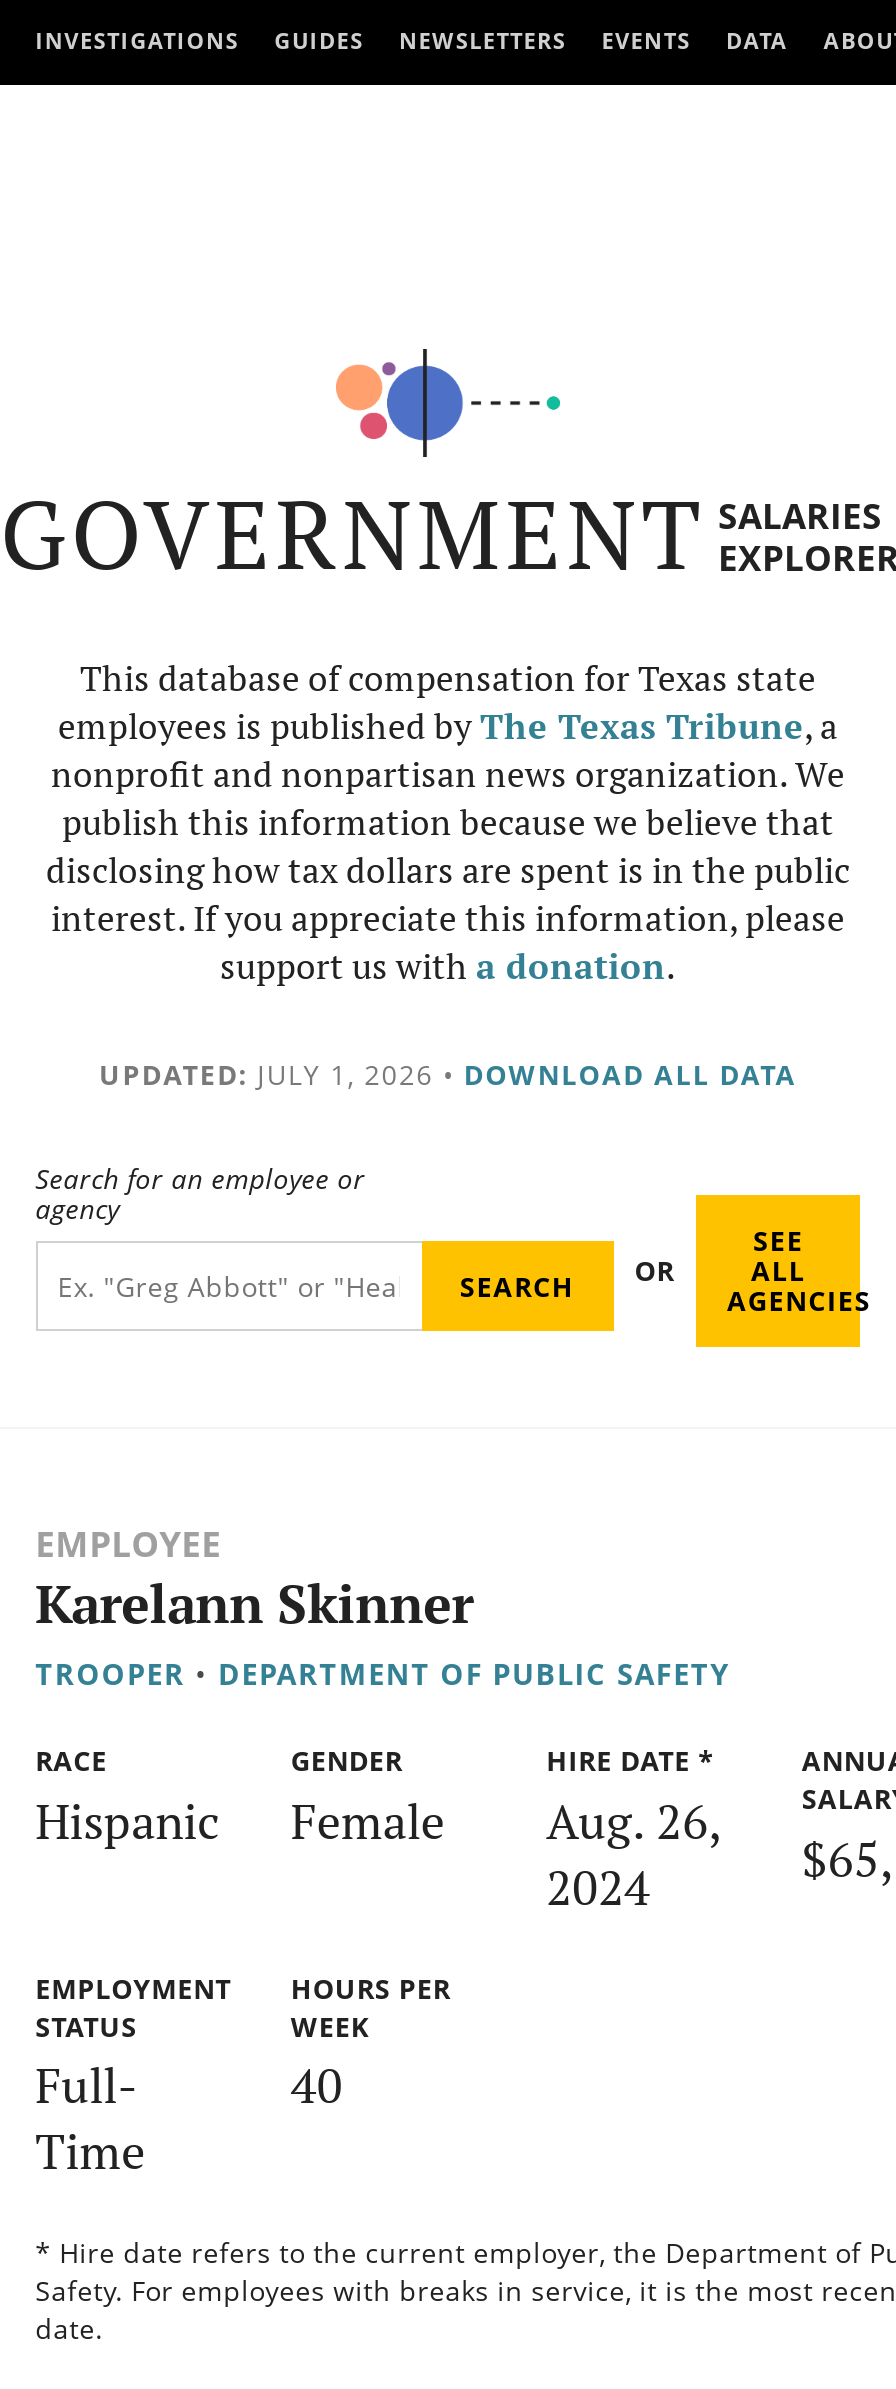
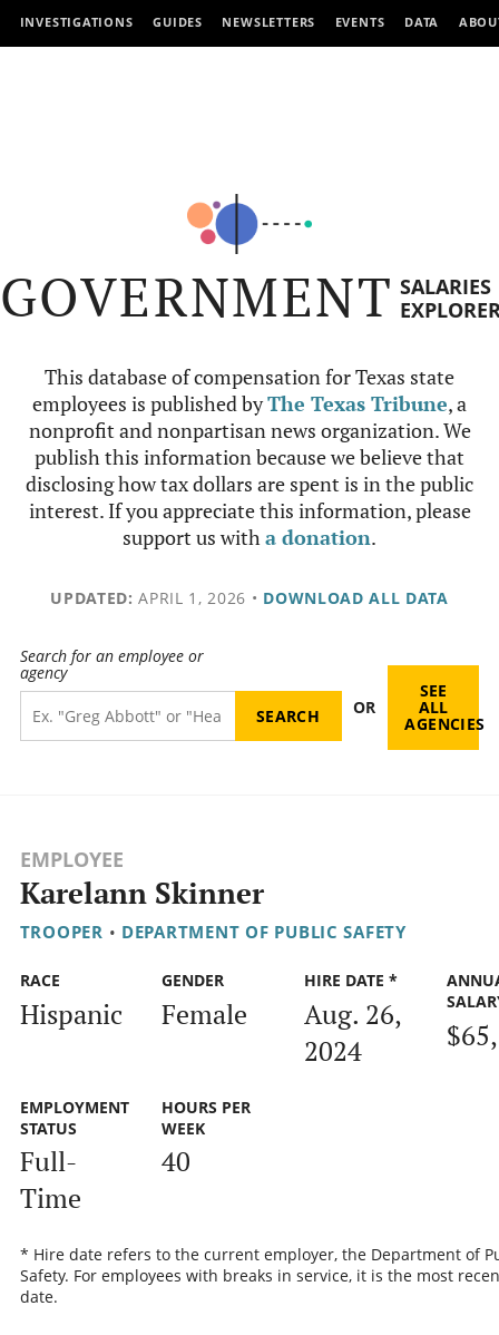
- UPDATED: JULY 1, 2026 • DOWNLOAD ALL DATA
+ UPDATED: APRIL 1, 2026 • DOWNLOAD ALL DATA
